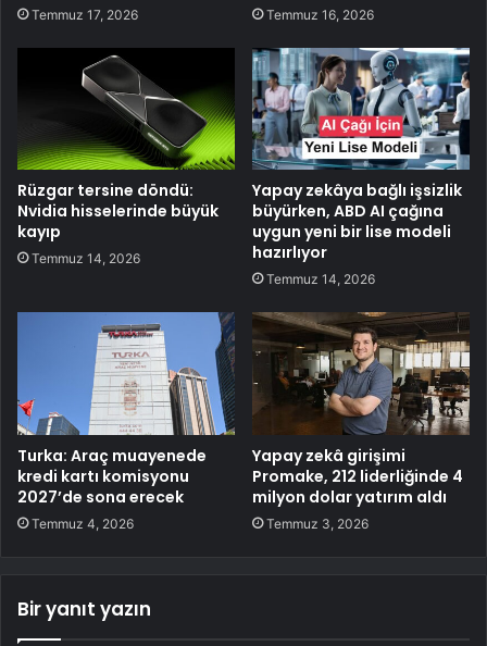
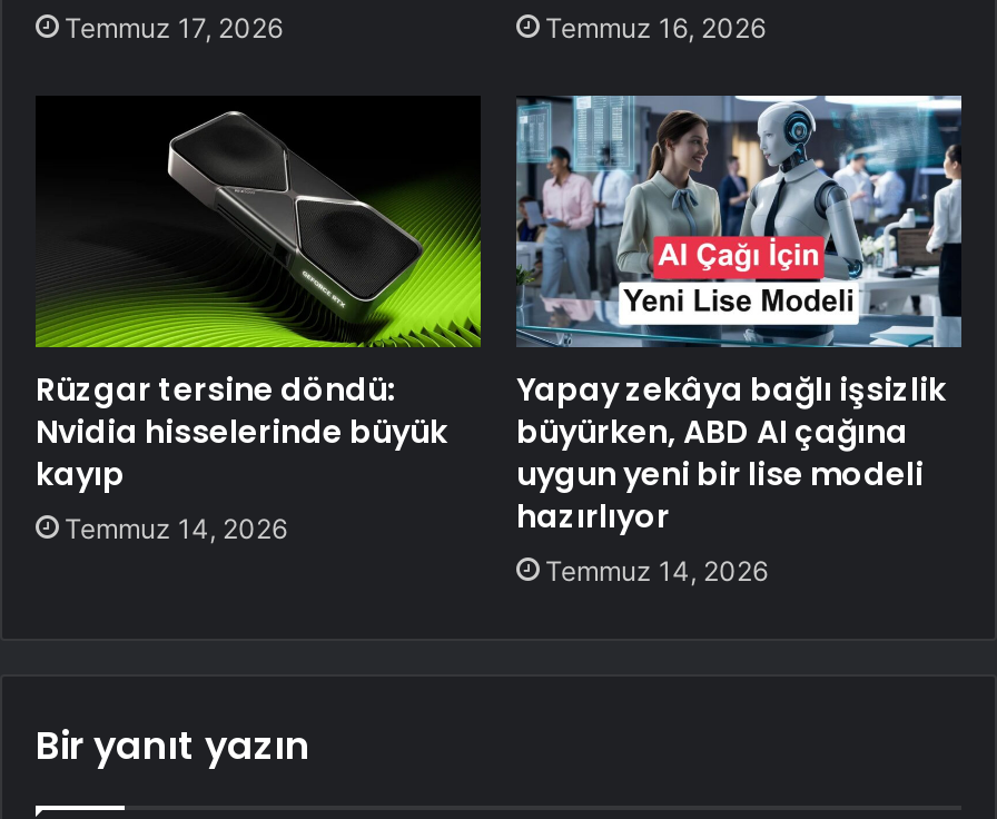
- [image]
- Turka: Araç muayenede
- kredi kartı komisyonu
- 2027’de sona erecek
- Temmuz 4, 2026

- [image]
- Yapay zekâ girişimi
- Promake, 212 liderliğinde 4
- milyon dolar yatırım aldı
- Temmuz 3, 2026
